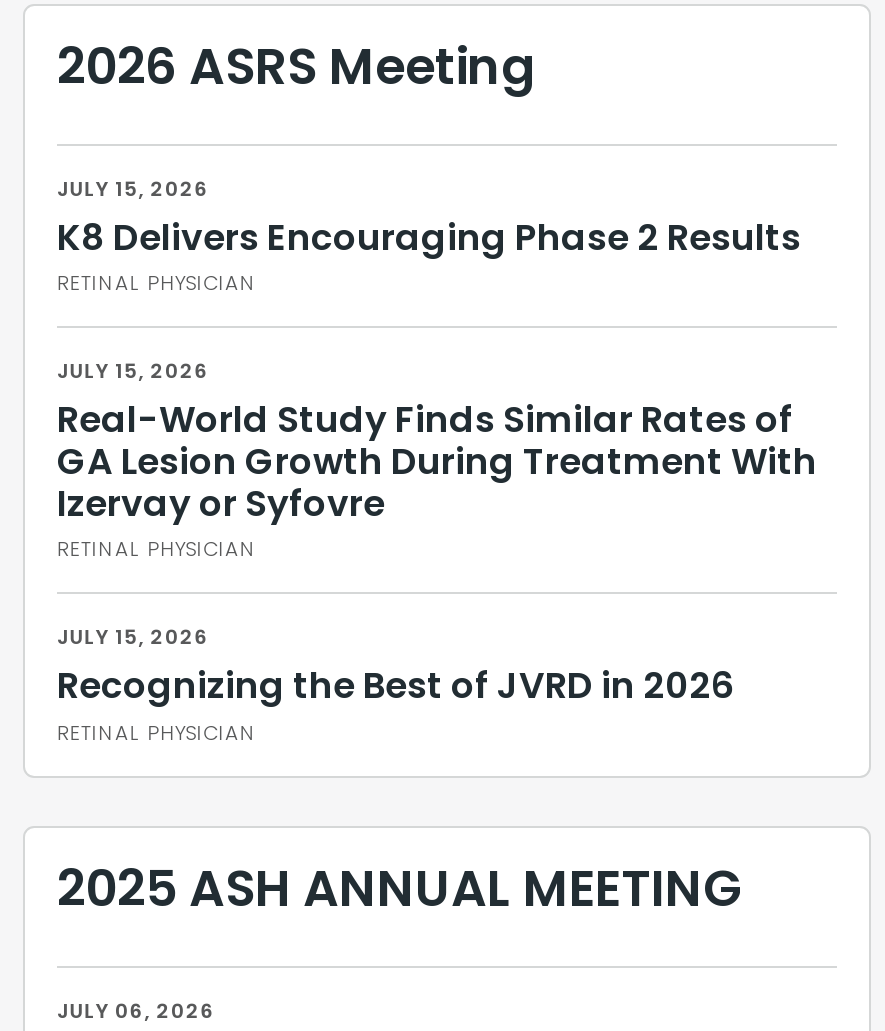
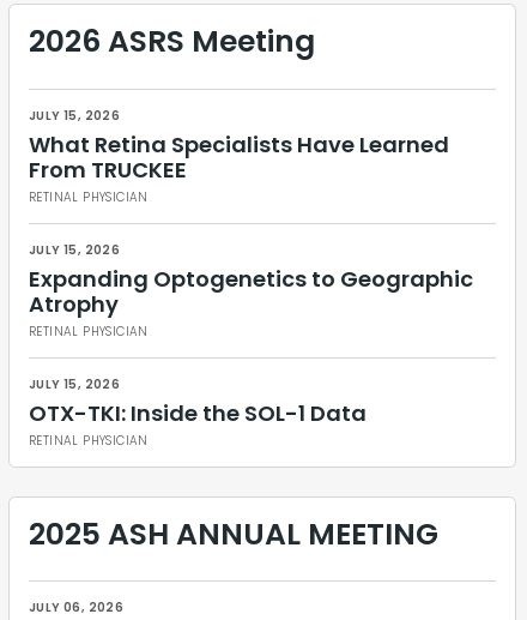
- K8 Delivers Encouraging Phase 2 Results
+ What Retina Specialists Have Learned
+ From TRUCKEE

moved down: RETINAL PHYSICIAN | JULY 15, 2026

- Real-World Study Finds Similar Rates of
- GA Lesion Growth During Treatment With
- Izervay or Syfovre
+ Expanding Optogenetics to Geographic
+ Atrophy

- Recognizing the Best of JVRD in 2026
+ OTX-TKI: Inside the SOL-1 Data
